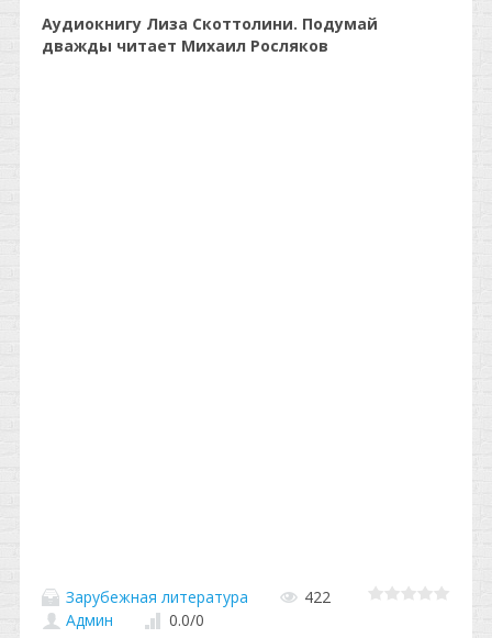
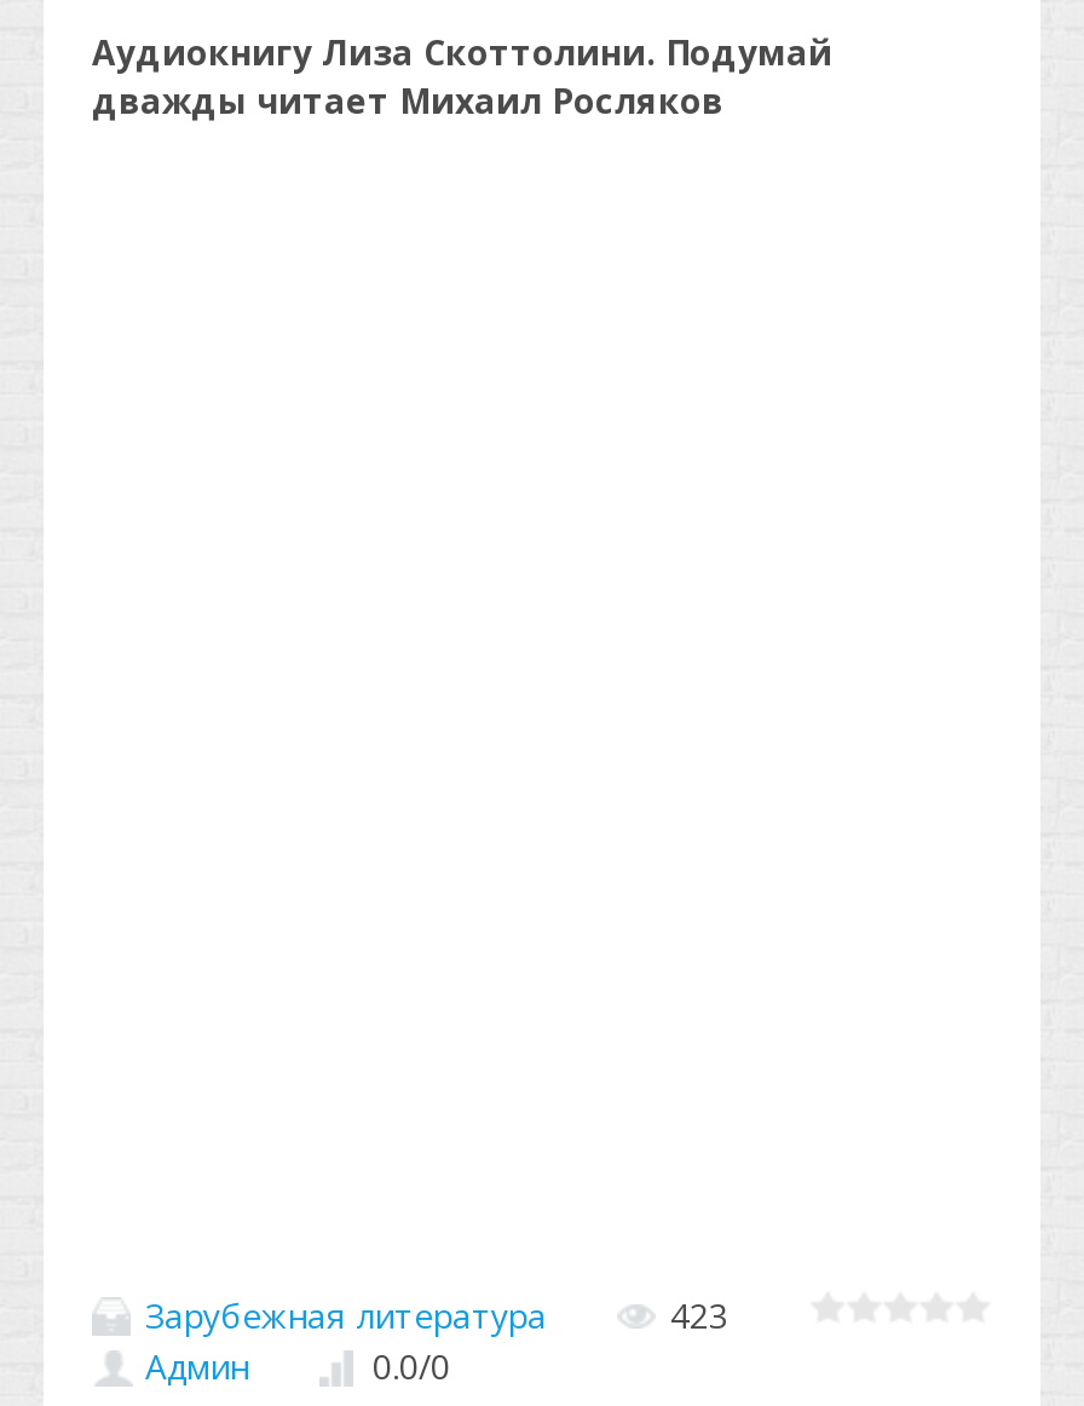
- 422
+ 423
